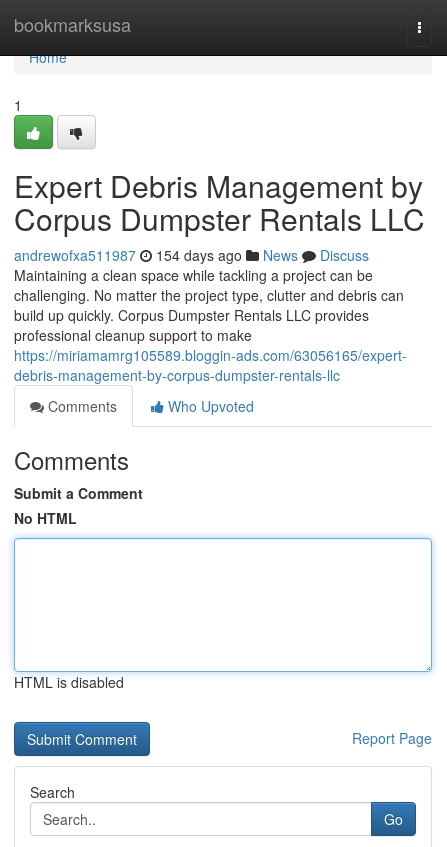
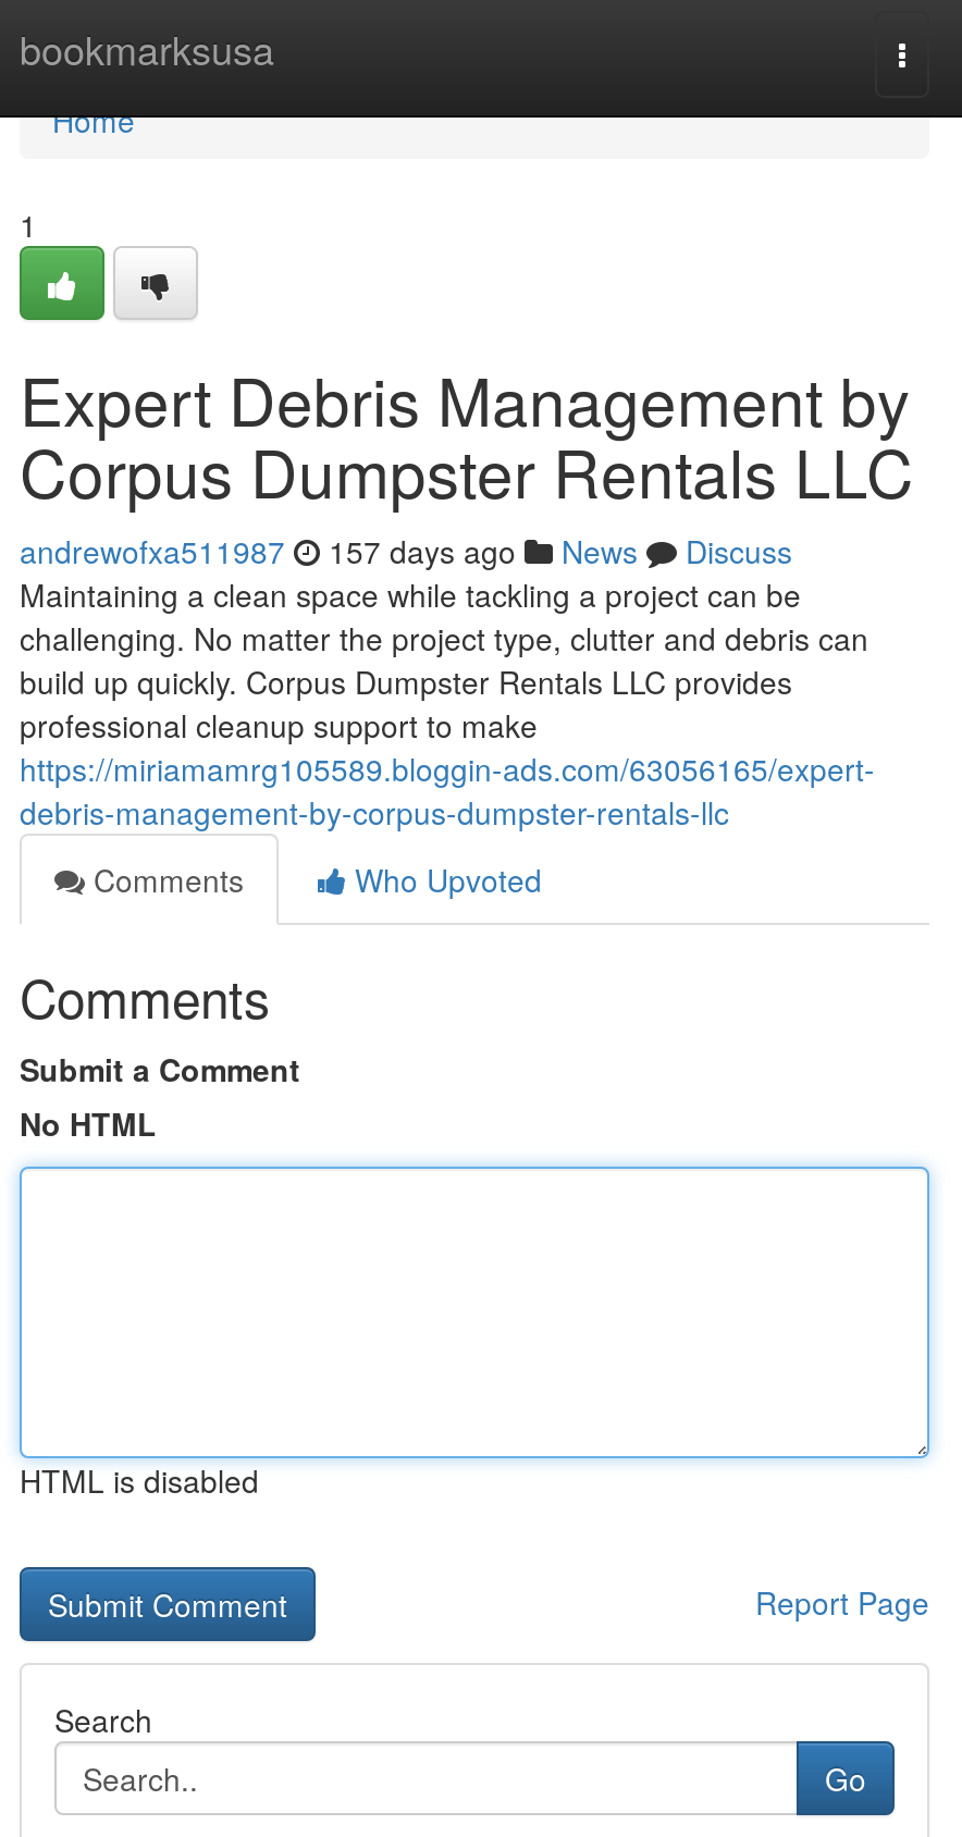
- andrewofxa511987 154 days ago News Discuss
+ andrewofxa511987 157 days ago News Discuss
